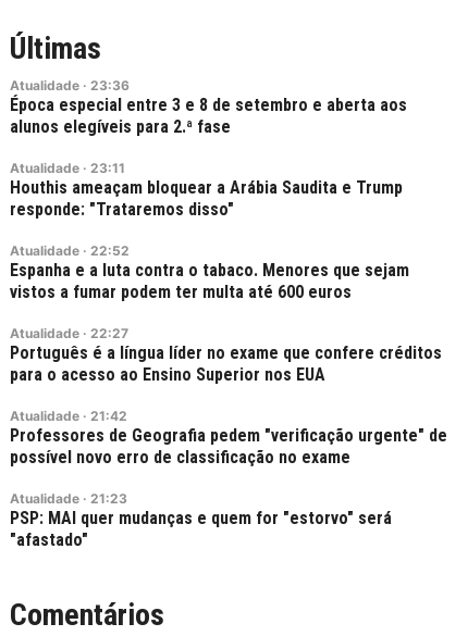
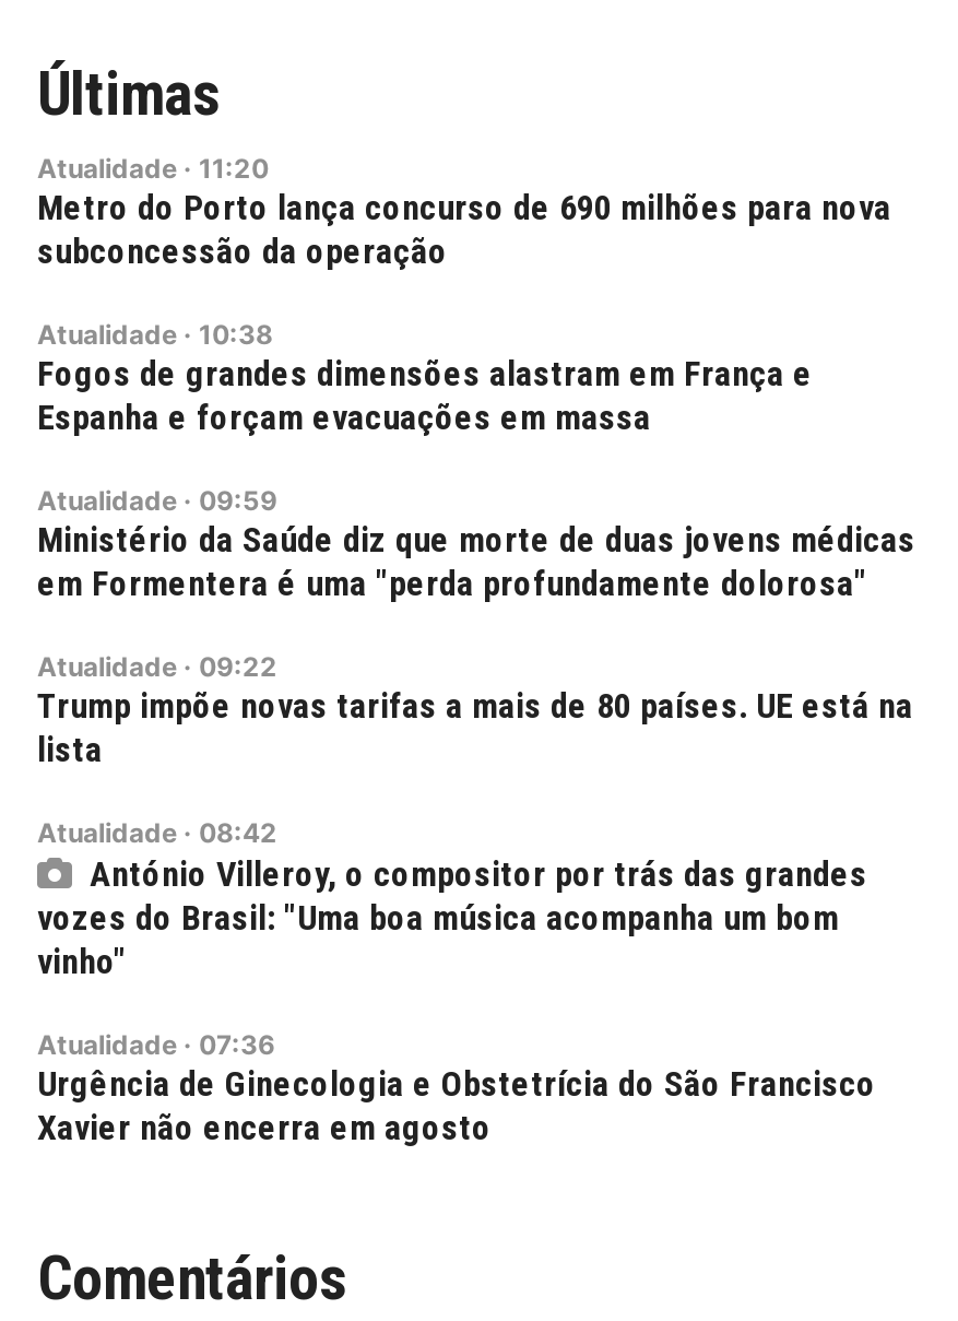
- Atualidade · 23:36
- Época especial entre 3 e 8 de setembro e aberta aos
- alunos elegíveis para 2.ª fase
+ Atualidade · 11:20
+ Metro do Porto lança concurso de 690 milhões para nova
+ subconcessão da operação

- Atualidade · 23:11
- Houthis ameaçam bloquear a Arábia Saudita e Trump
- responde: "Trataremos disso"
+ Atualidade · 10:38
+ Fogos de grandes dimensões alastram em França e
+ Espanha e forçam evacuações em massa

- Atualidade · 22:52
- Espanha e a luta contra o tabaco. Menores que sejam
- vistos a fumar podem ter multa até 600 euros
+ Atualidade · 09:59
+ Ministério da Saúde diz que morte de duas jovens médicas
+ em Formentera é uma "perda profundamente dolorosa"

- Atualidade · 22:27
- Português é a língua líder no exame que confere créditos
- para o acesso ao Ensino Superior nos EUA
+ Atualidade · 09:22
+ Trump impõe novas tarifas a mais de 80 países. UE está na
+ lista

- Atualidade · 21:42
- Professores de Geografia pedem "verificação urgente" de
- possível novo erro de classificação no exame
+ Atualidade · 08:42
+ António Villeroy, o compositor por trás das grandes
+ vozes do Brasil: "Uma boa música acompanha um bom
+ vinho"

- Atualidade · 21:23
- PSP: MAI quer mudanças e quem for "estorvo" será
- "afastado"
+ Atualidade · 07:36
+ Urgência de Ginecologia e Obstetrícia do São Francisco
+ Xavier não encerra em agosto
